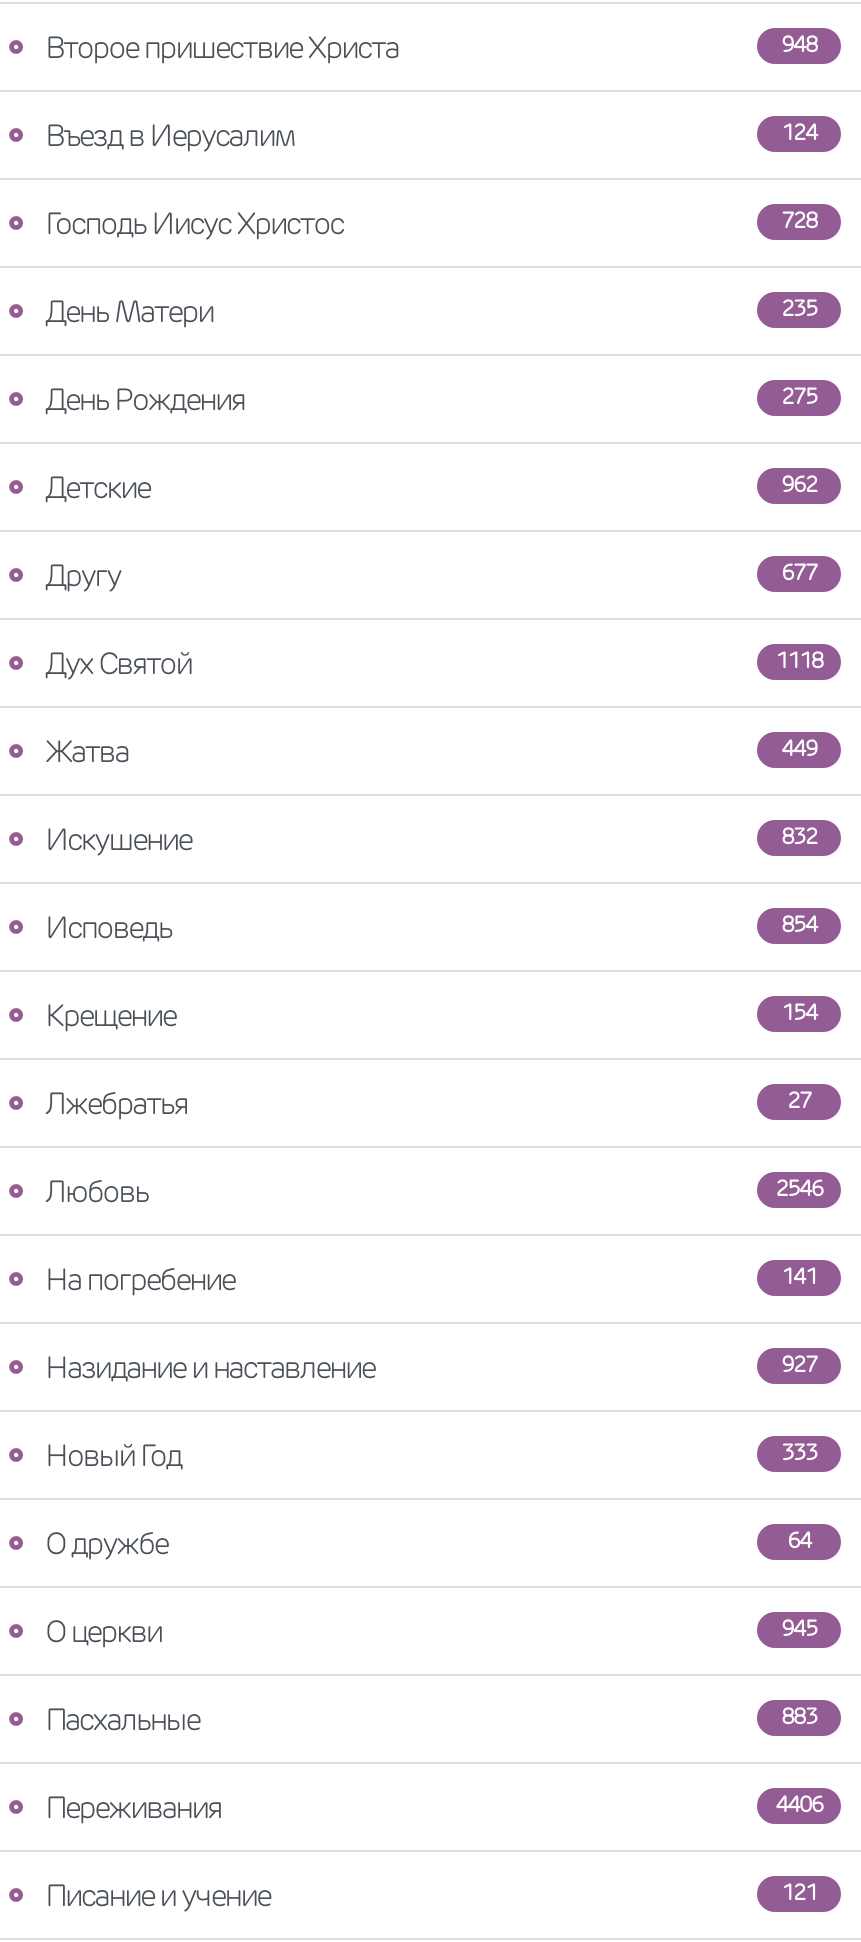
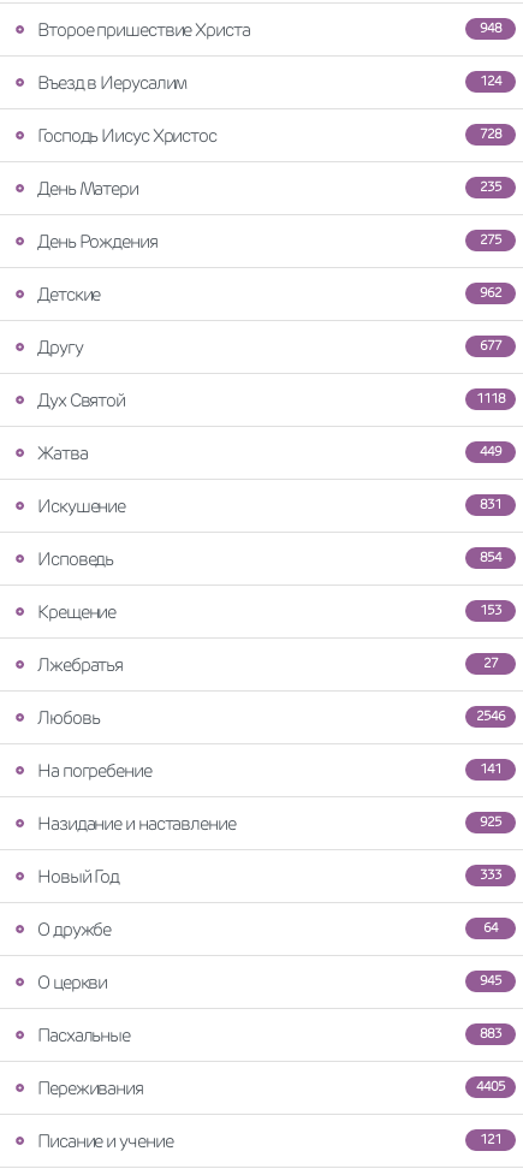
- 832
+ 831

- 154
+ 153

- 927
+ 925

- 4406
+ 4405
